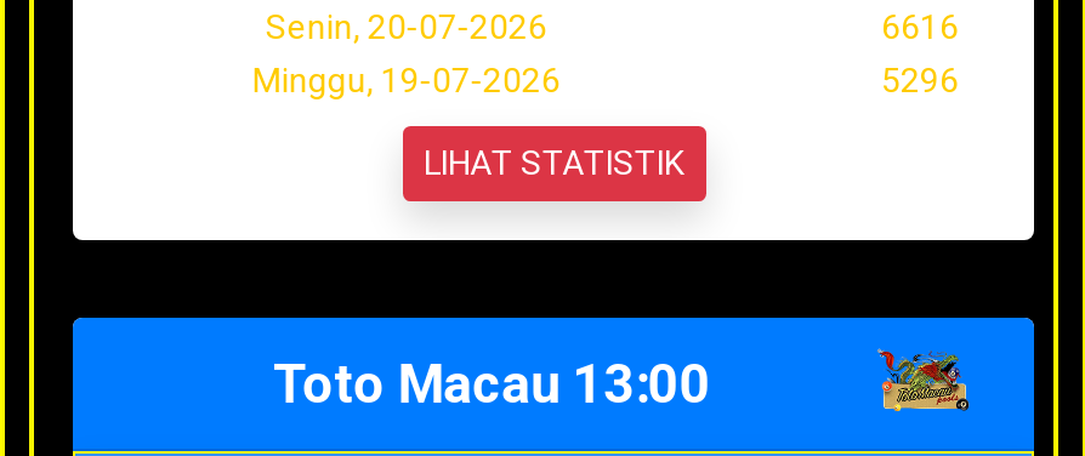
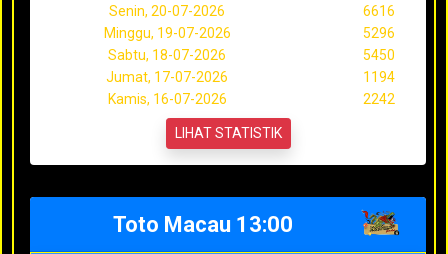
+ Sabtu, 18-07-2026
+ 5450
+ Jumat, 17-07-2026
+ 1194
+ Kamis, 16-07-2026
+ 2242
